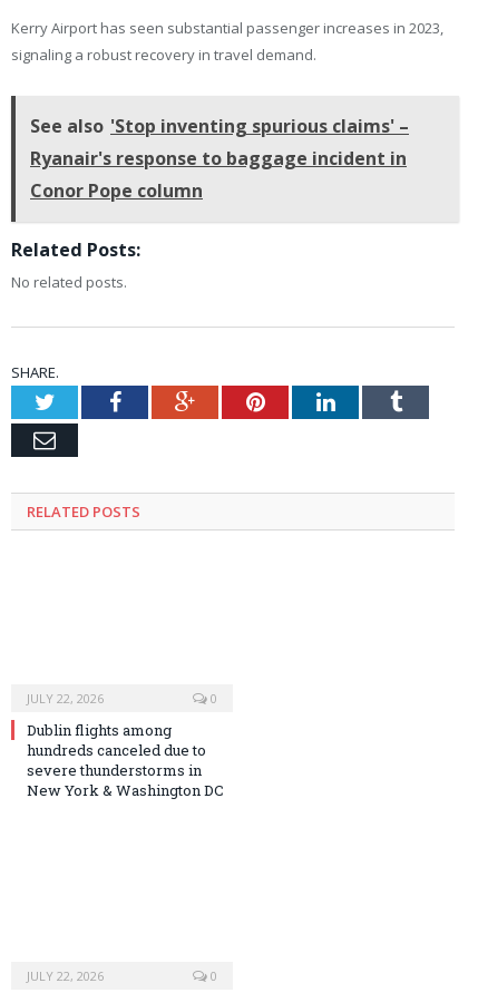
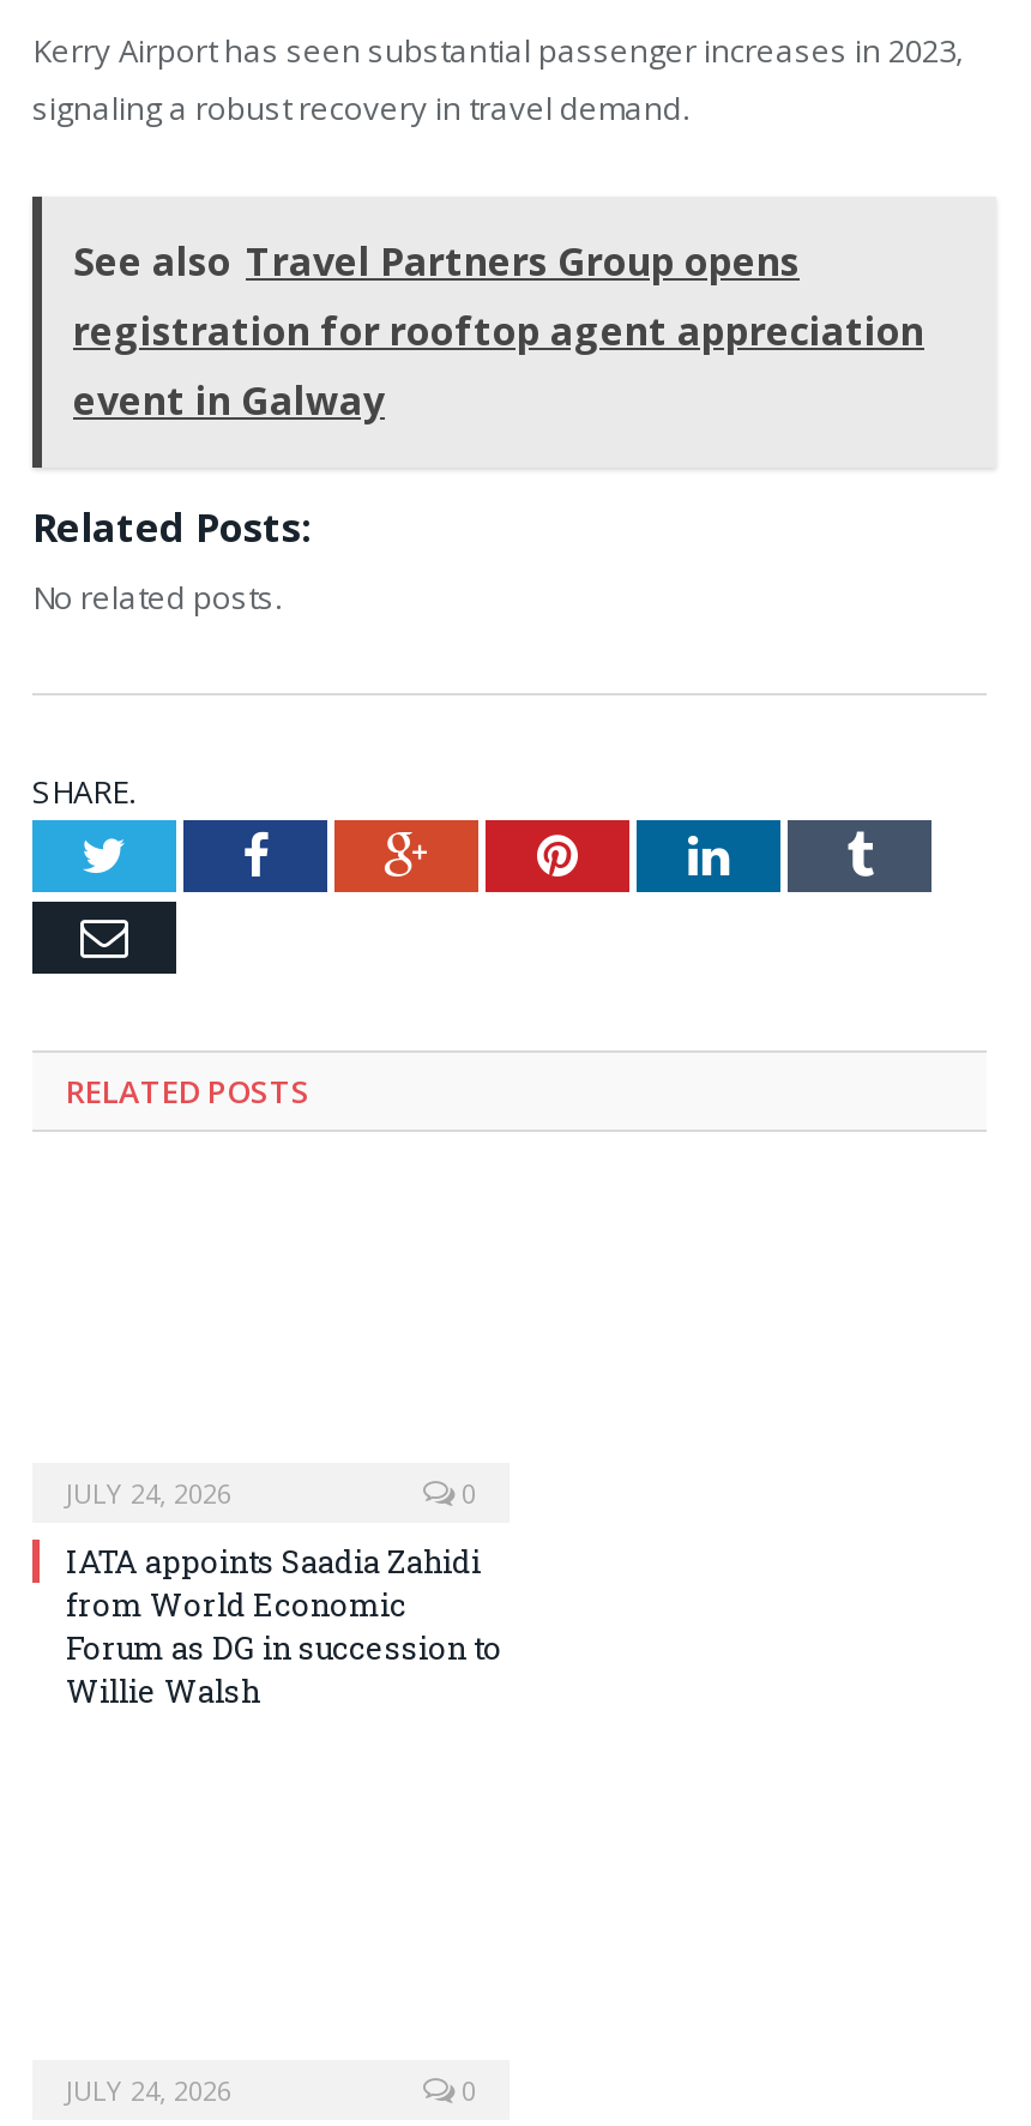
- See also 'Stop inventing spurious claims' –
- Ryanair's response to baggage incident in
- Conor Pope column
+ See also Travel Partners Group opens
+ registration for rooftop agent appreciation
+ event in Galway

- JULY 22, 2026
+ JULY 24, 2026

- Dublin flights among
- hundreds canceled due to
- severe thunderstorms in
- New York & Washington DC
+ IATA appoints Saadia Zahidi
+ from World Economic
+ Forum as DG in succession to
+ Willie Walsh

- JULY 22, 2026
+ JULY 24, 2026
